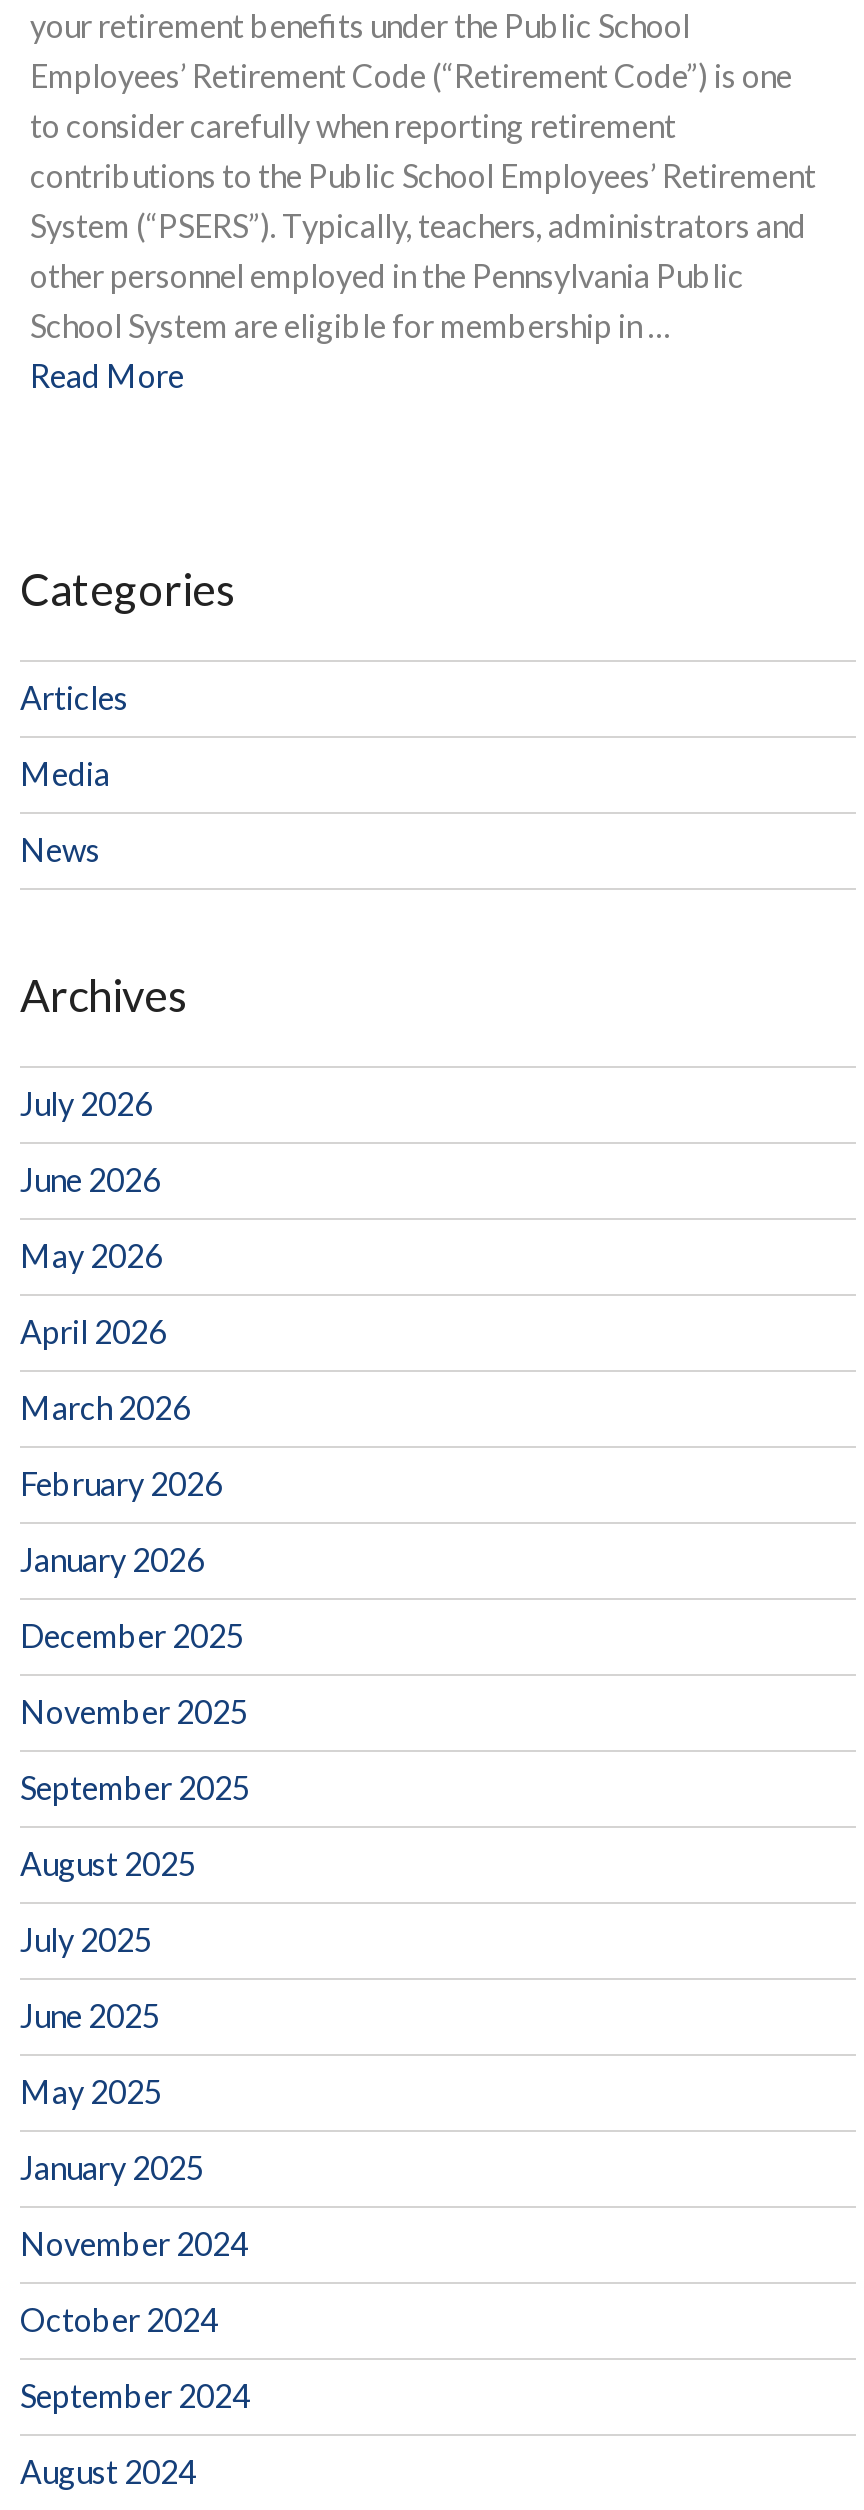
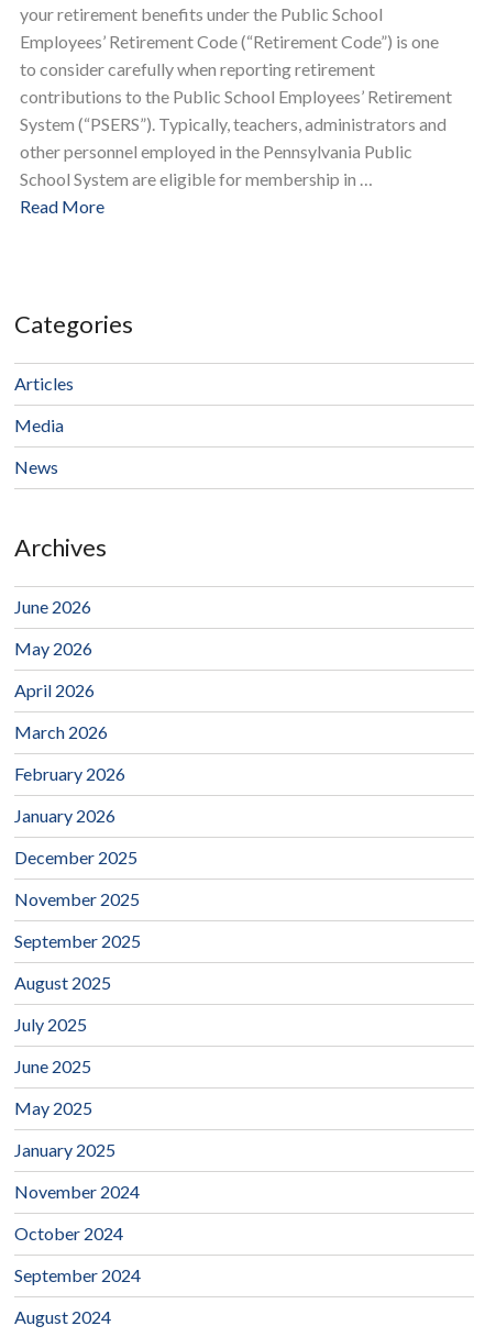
- July 2026
